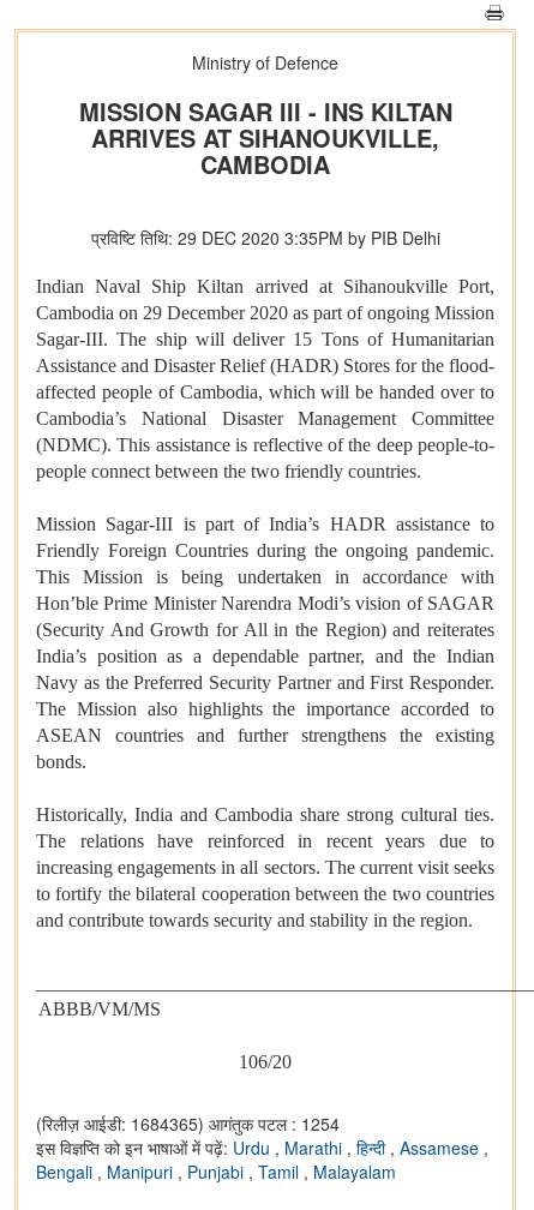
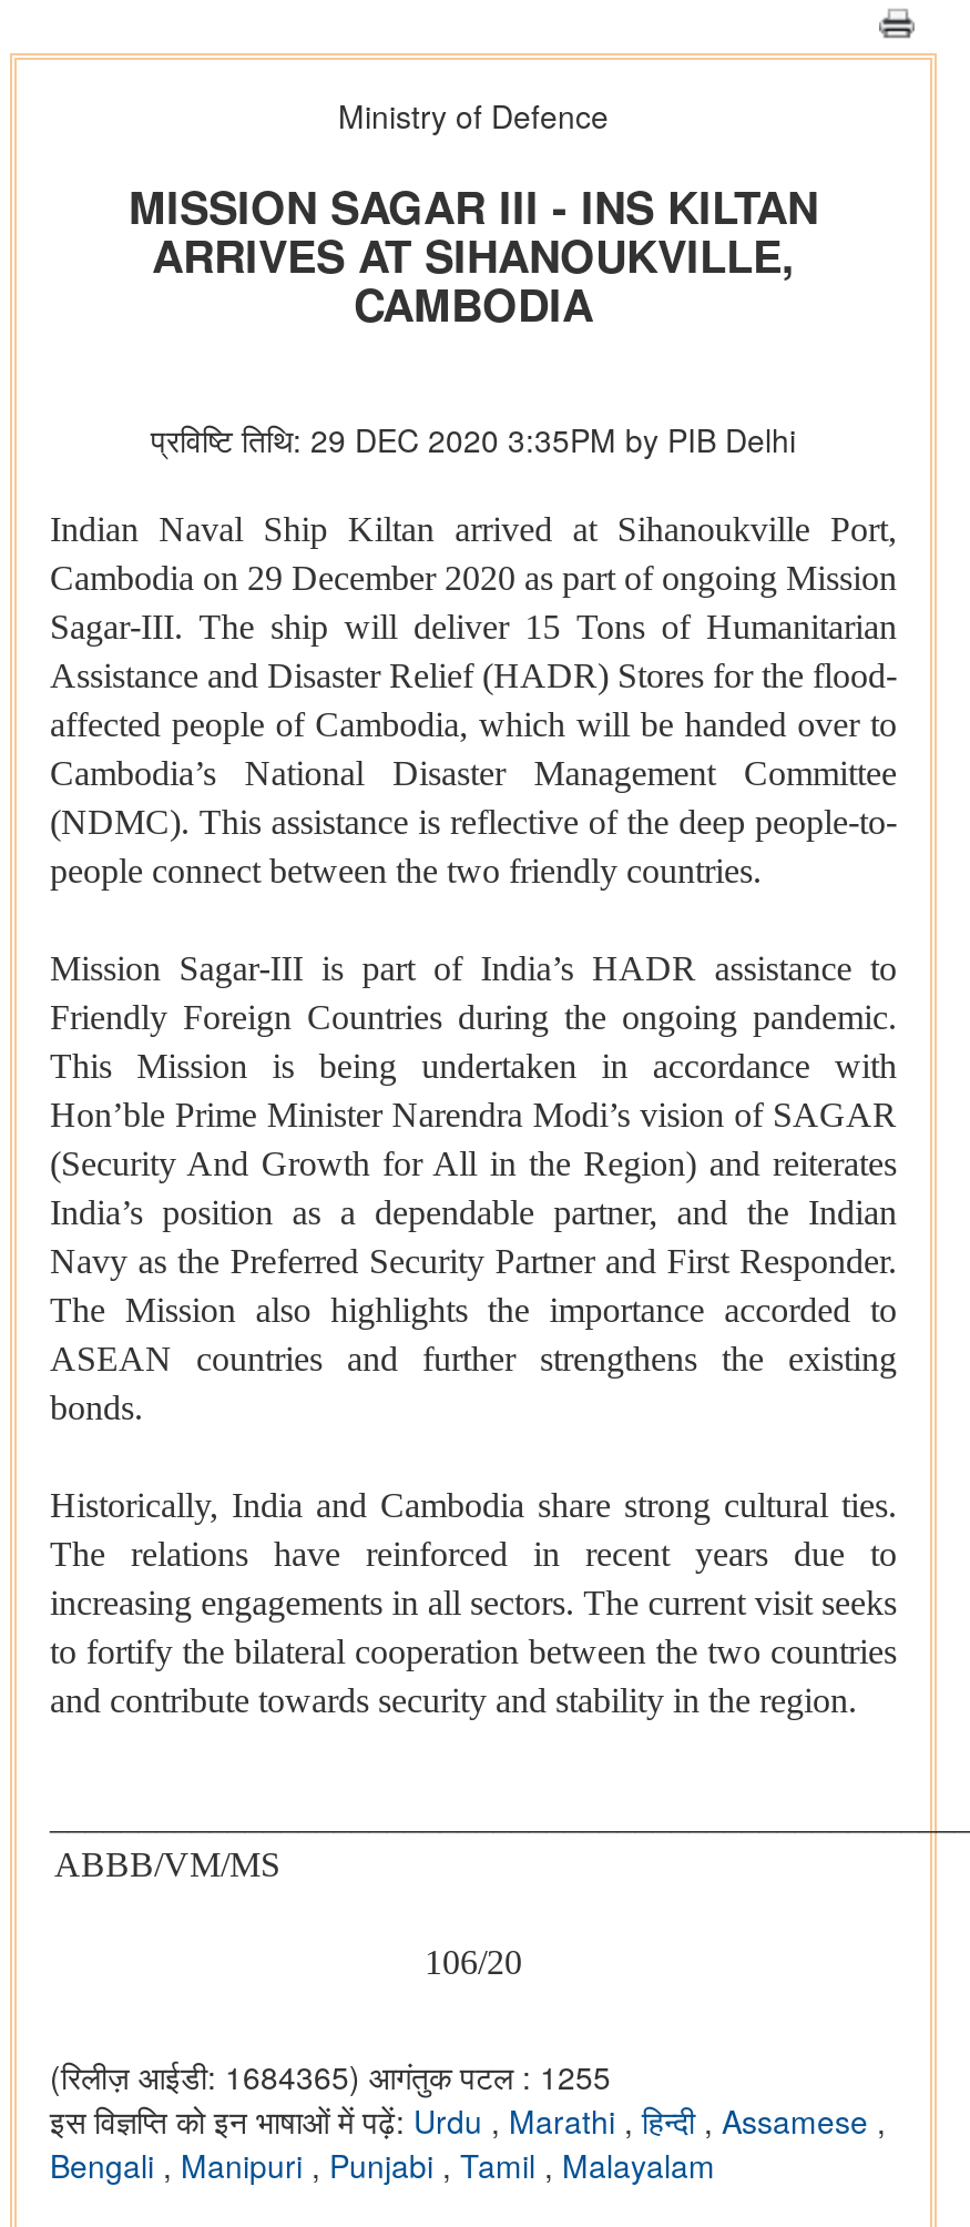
- (रिलीज़ आईडी: 1684365) आगंतुक पटल : 1254
+ (रिलीज़ आईडी: 1684365) आगंतुक पटल : 1255
